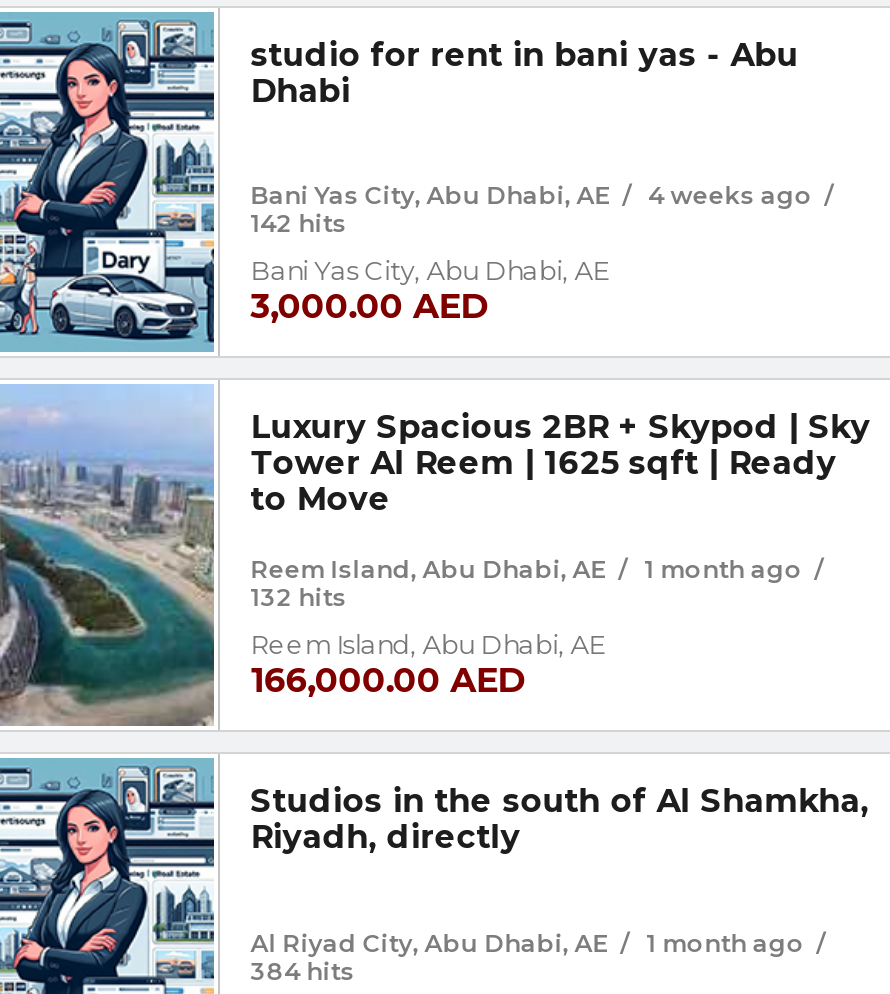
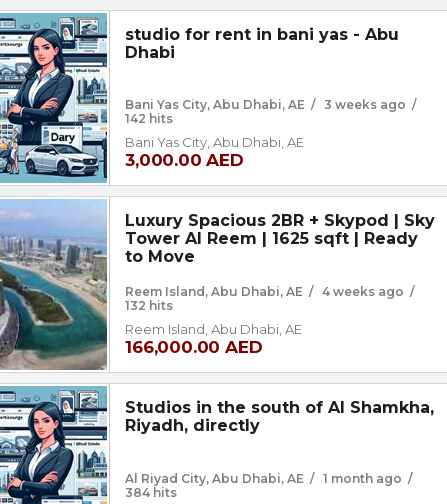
- Bani Yas City, Abu Dhabi, AE / 4 weeks ago /
+ Bani Yas City, Abu Dhabi, AE / 3 weeks ago /

- Reem Island, Abu Dhabi, AE / 1 month ago /
+ Reem Island, Abu Dhabi, AE / 4 weeks ago /
